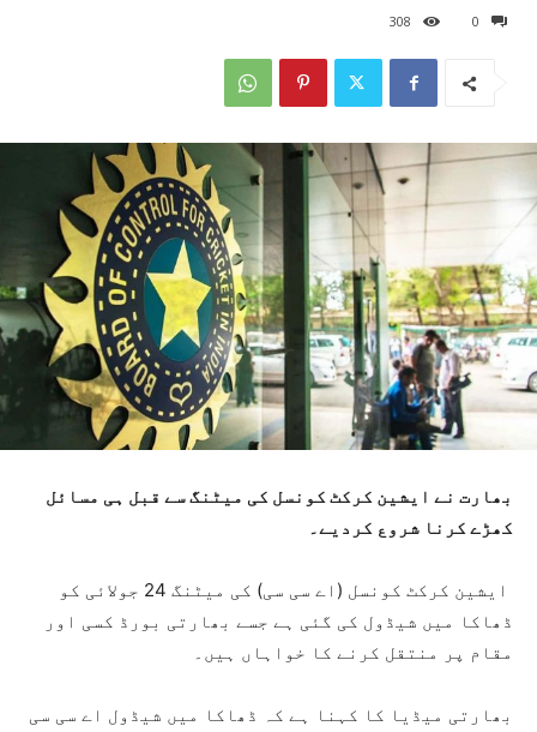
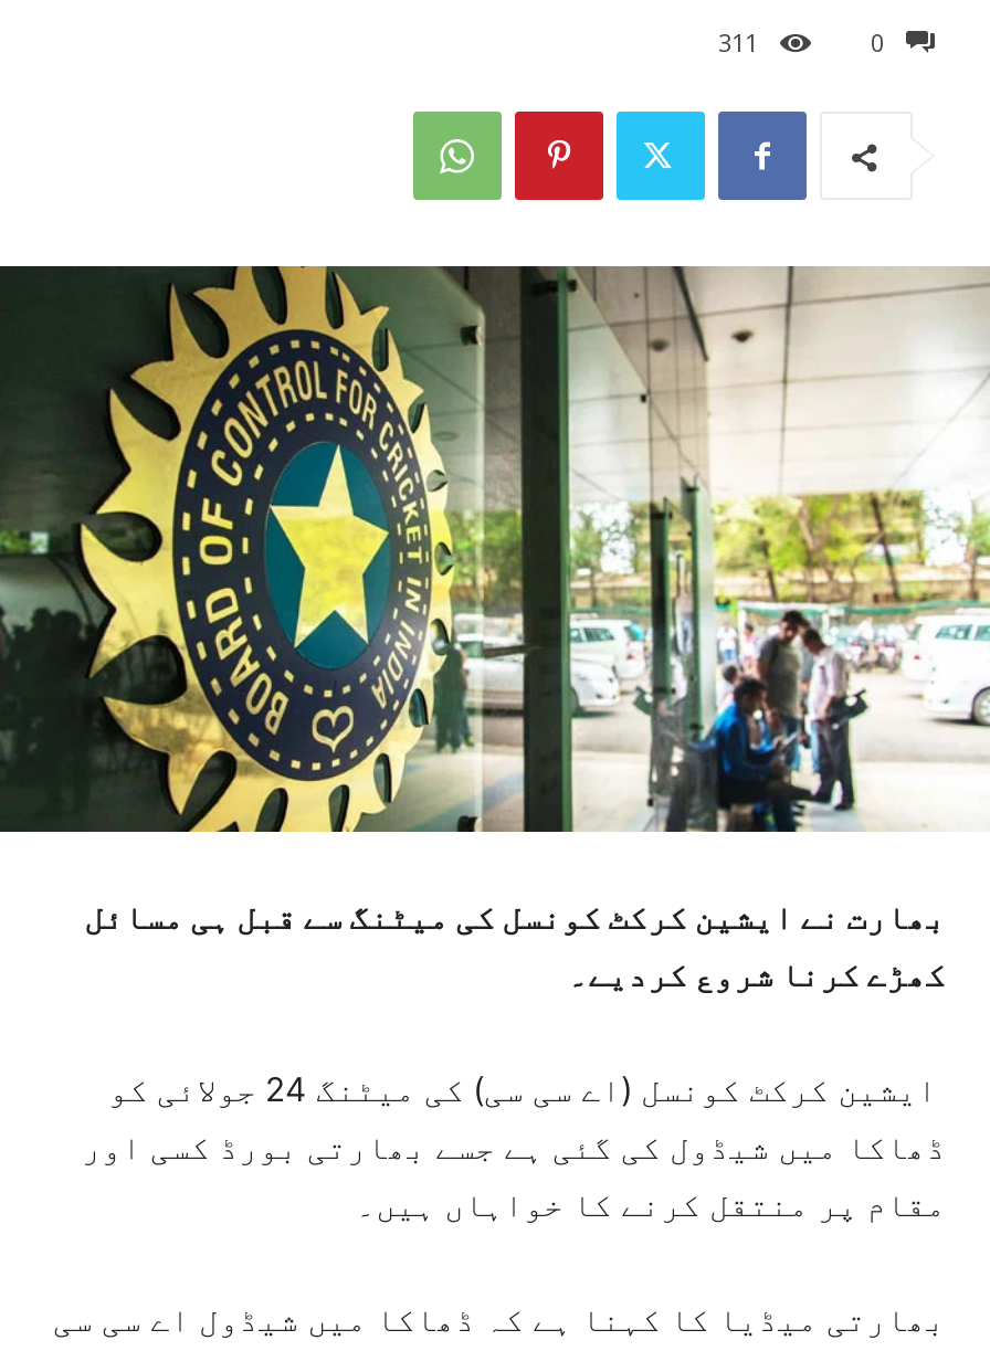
- 308
+ 311
